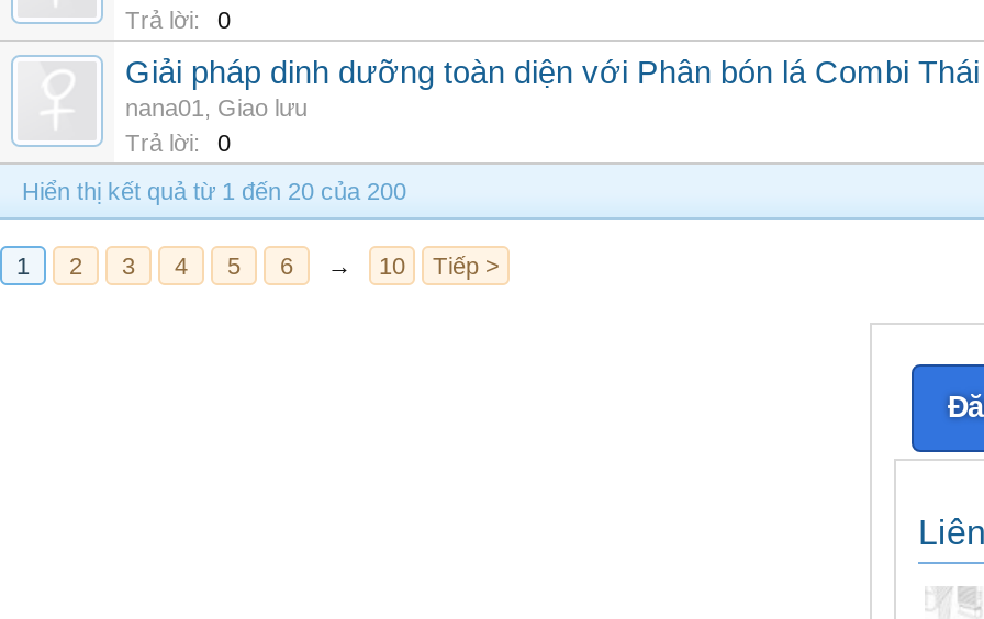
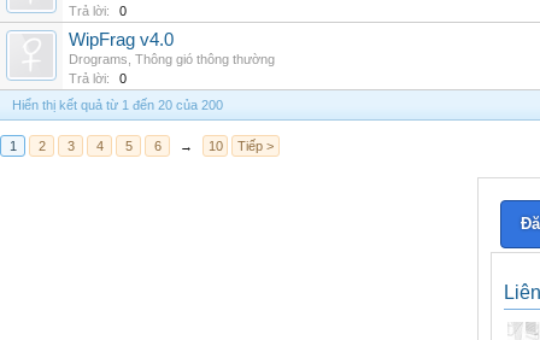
- Giải pháp dinh dưỡng toàn diện với Phân bón lá Combi Thái
- nana01, Giao lưu
+ WipFrag v4.0
+ Drograms, Thông gió thông thường
